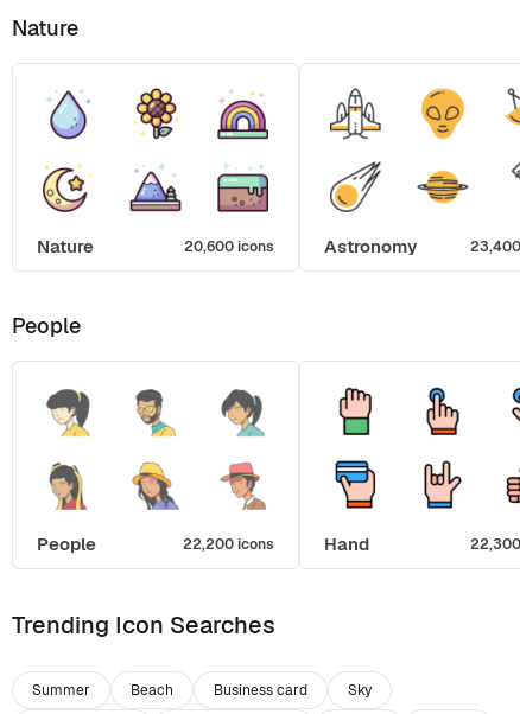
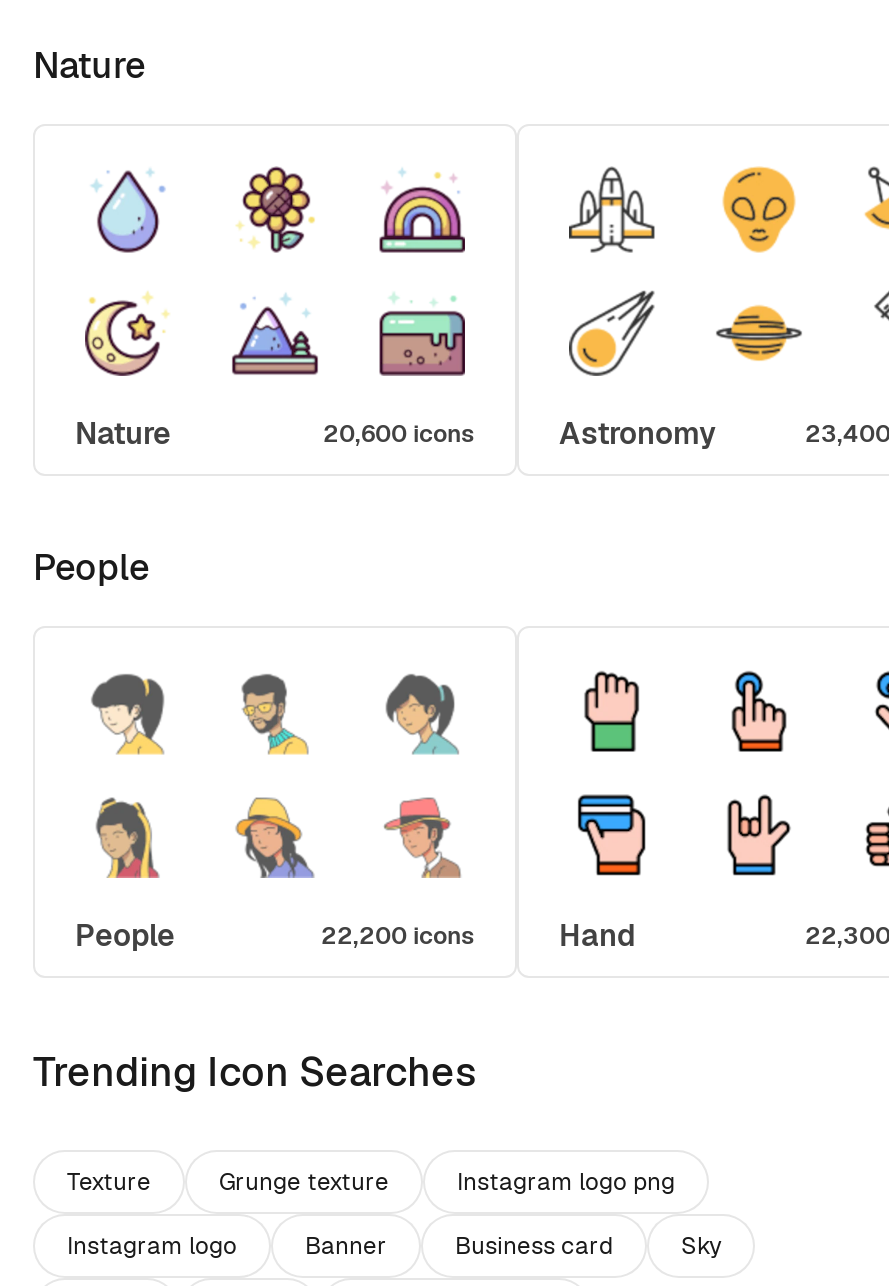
- Summer
- Beach
+ Texture
+ Grunge texture
+ Instagram logo png
+ Instagram logo
+ Banner
